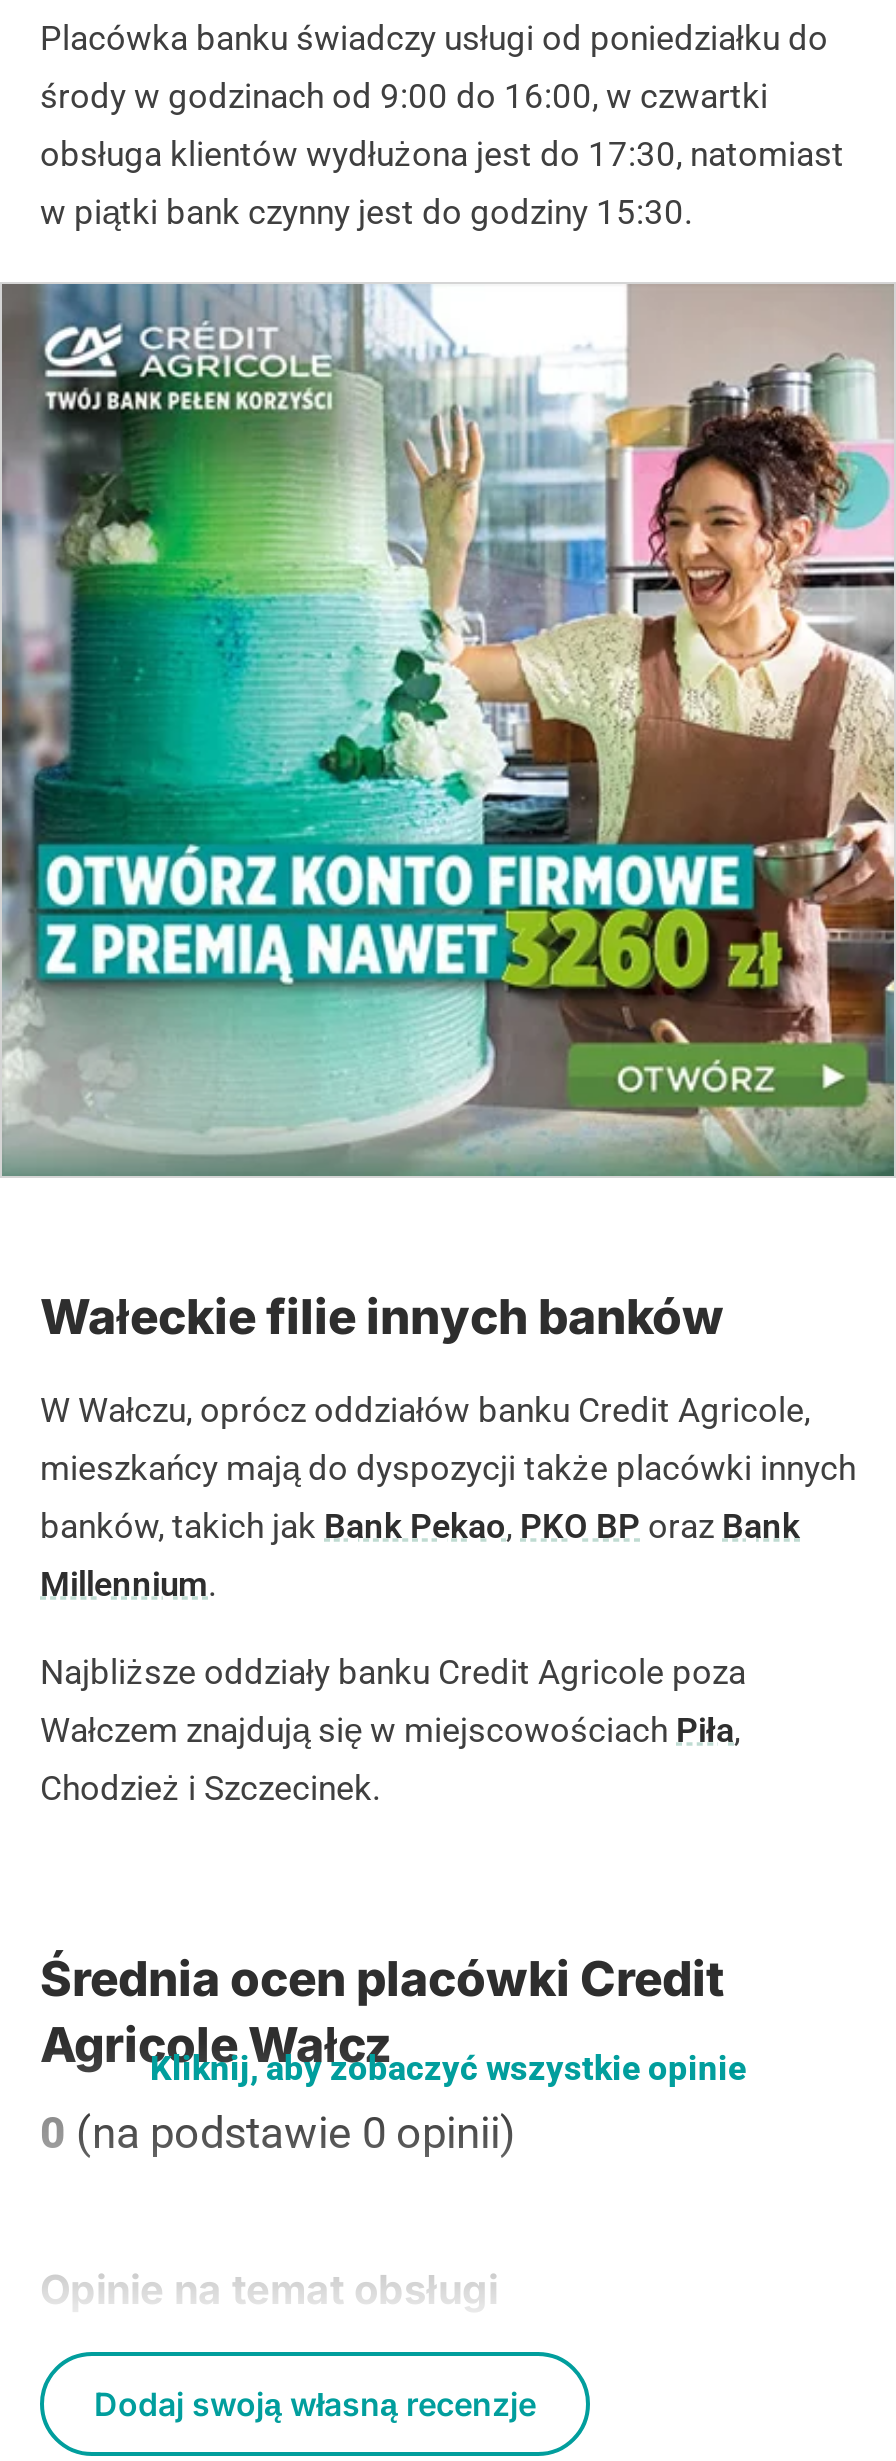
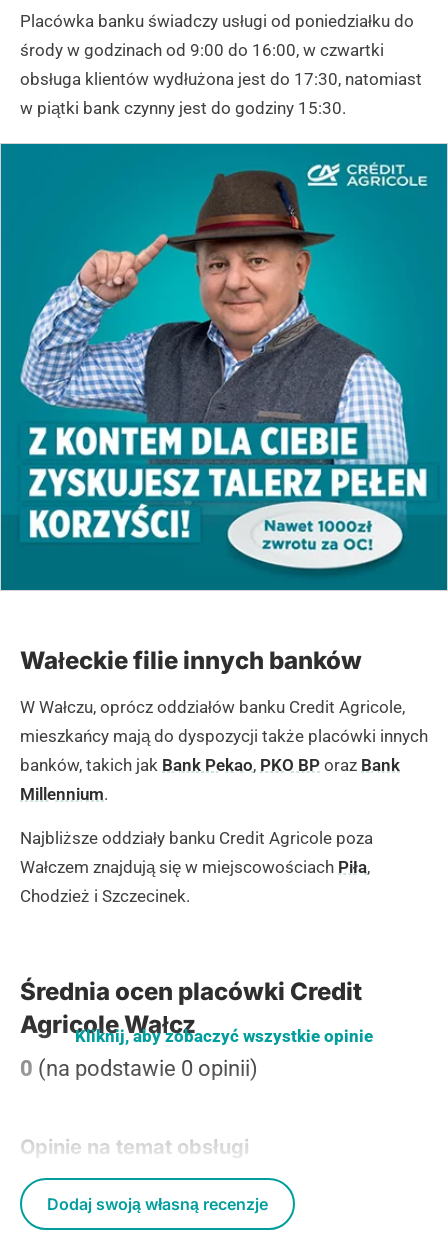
- [image]
+ [image]
